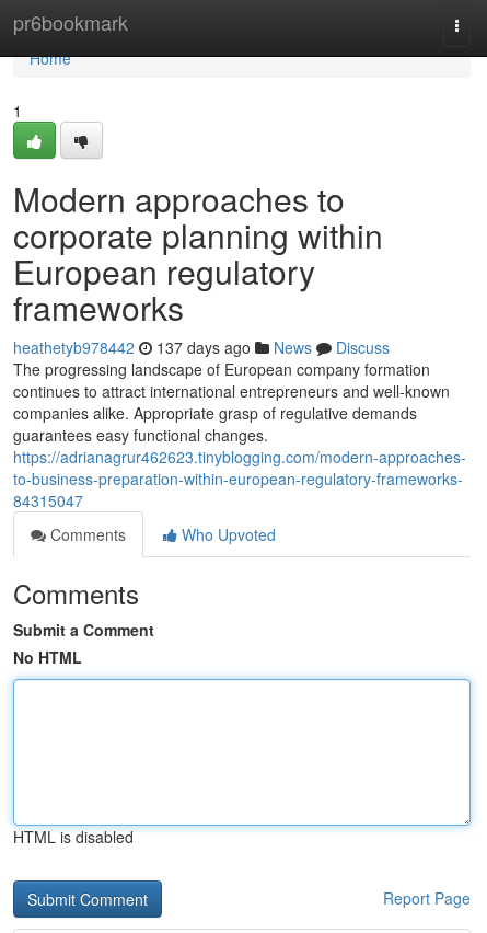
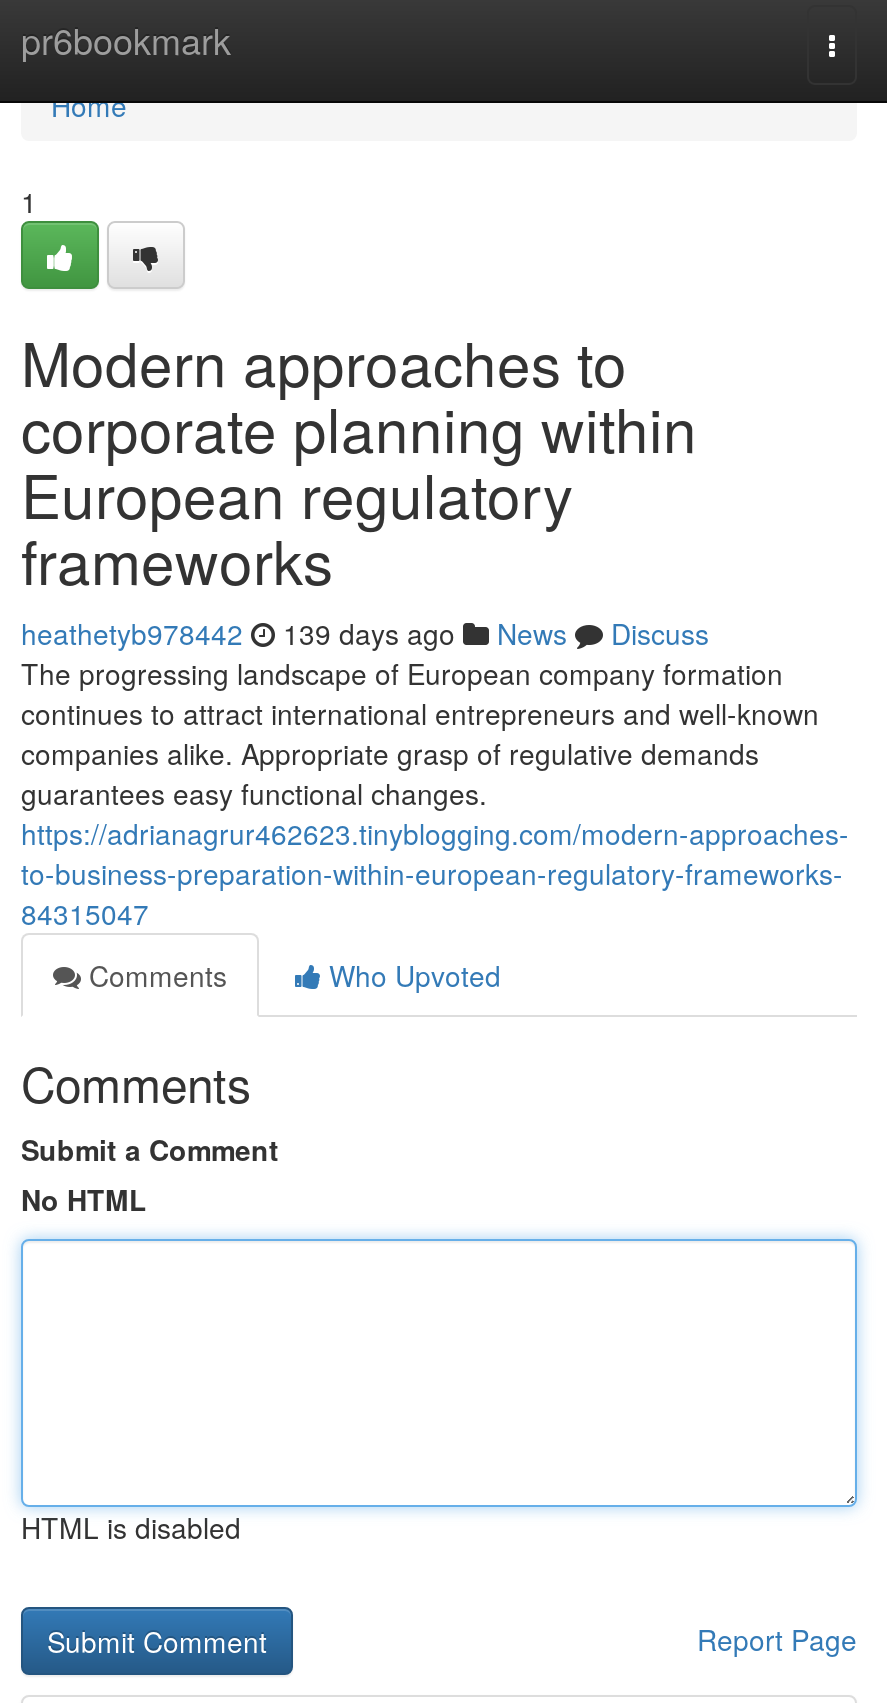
- heathetyb978442 137 days ago News Discuss
+ heathetyb978442 139 days ago News Discuss
